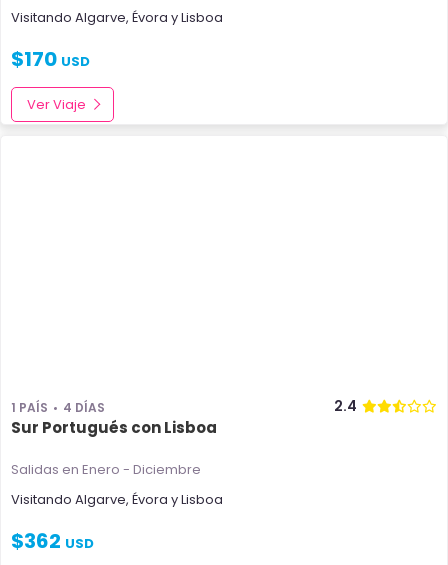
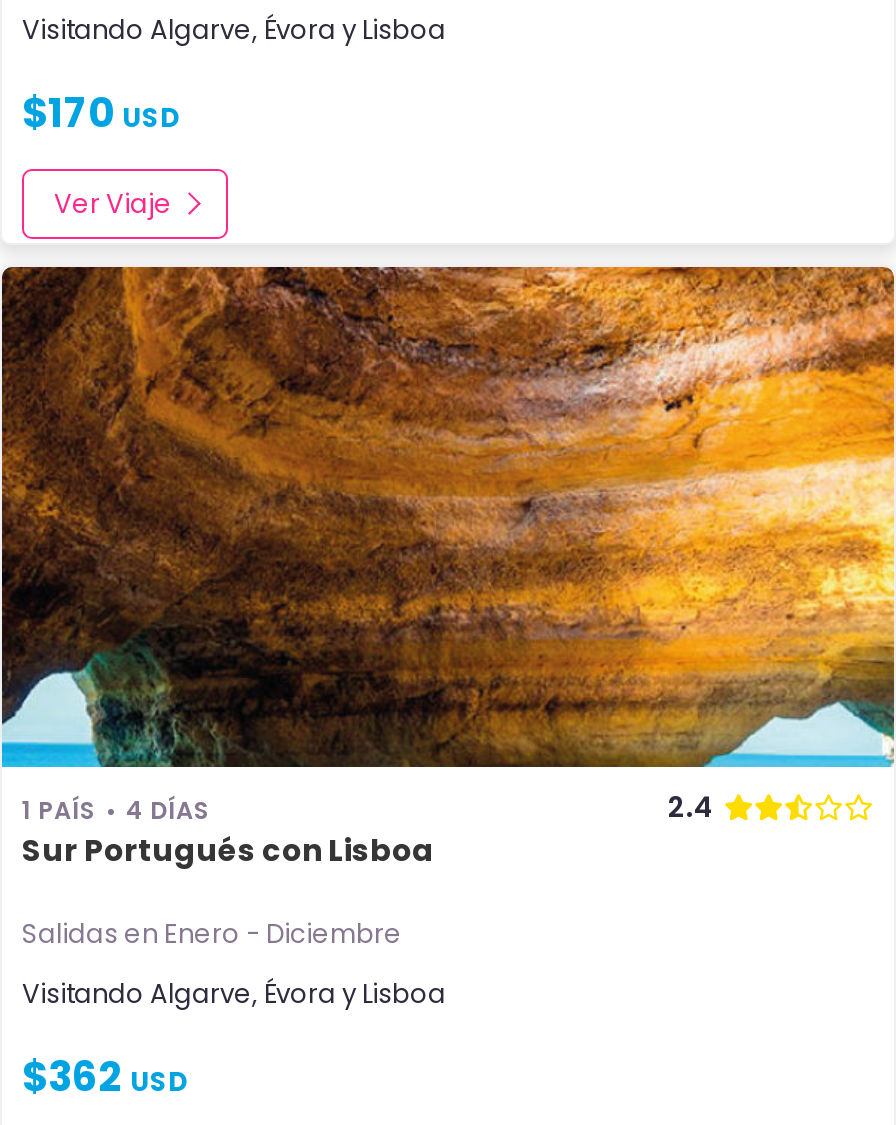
+ [image]
